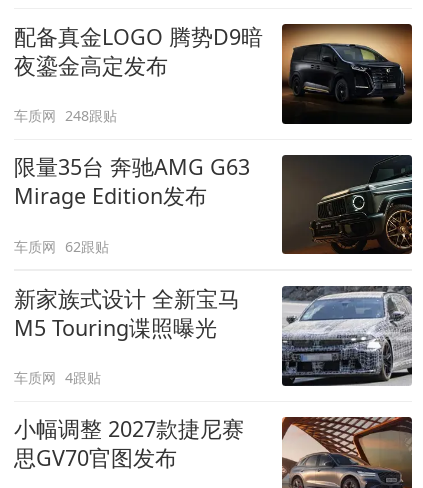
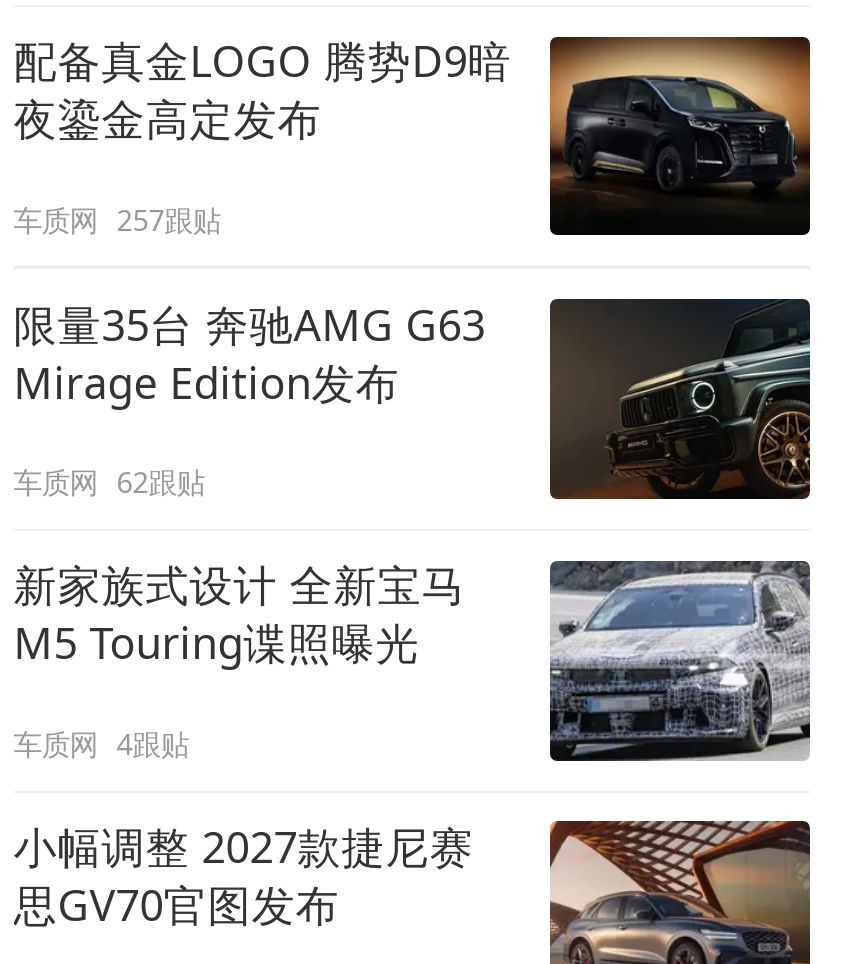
- 车质网 248跟贴
+ 车质网 257跟贴
